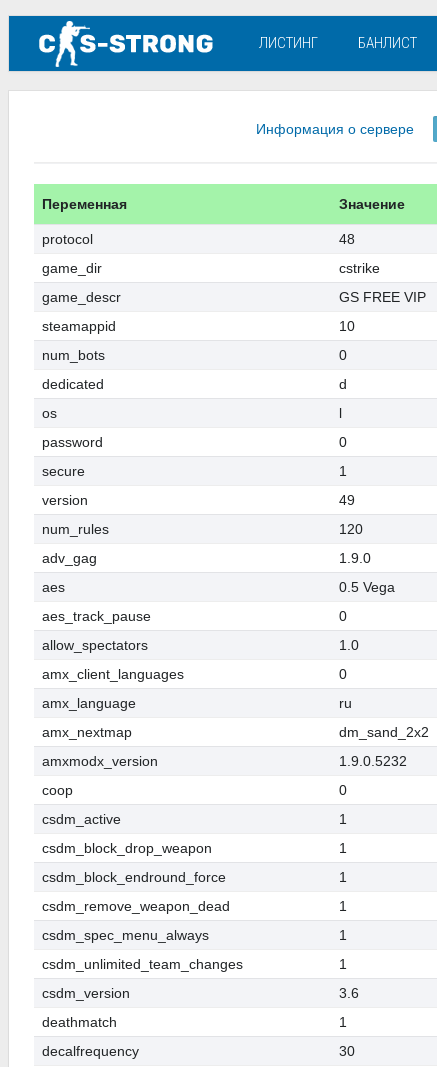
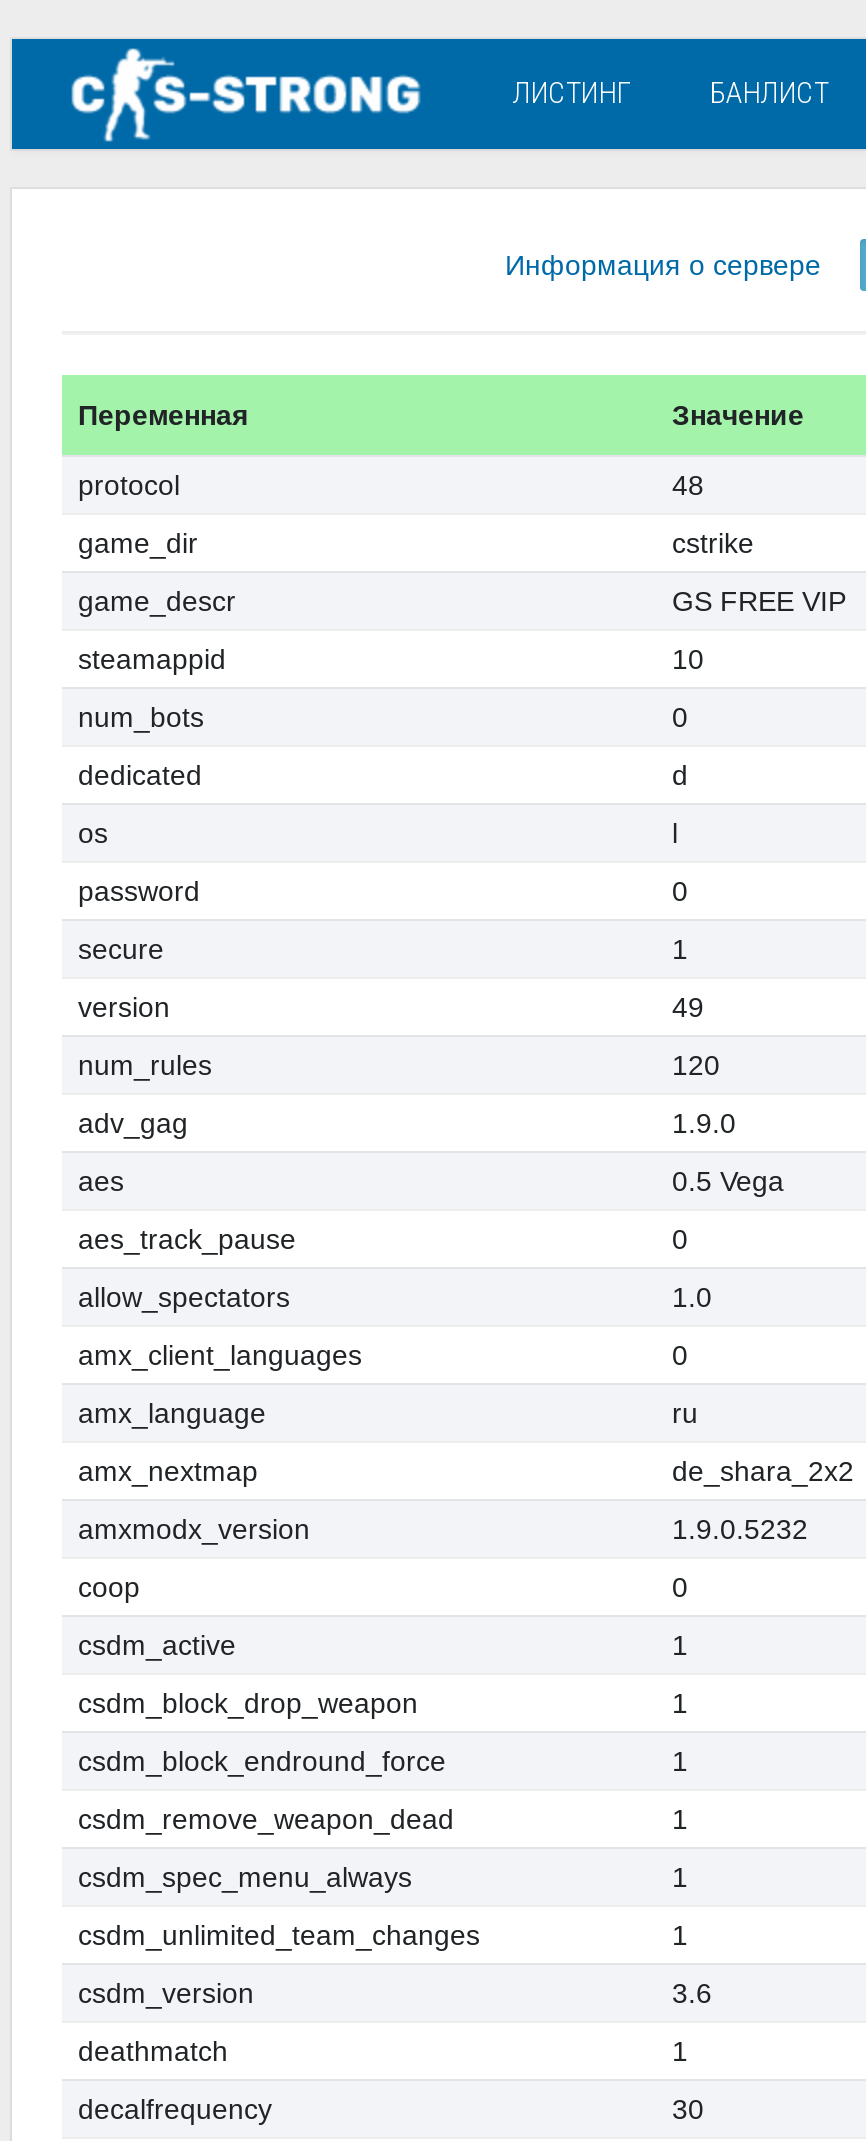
- dm_sand_2x2
+ de_shara_2x2
